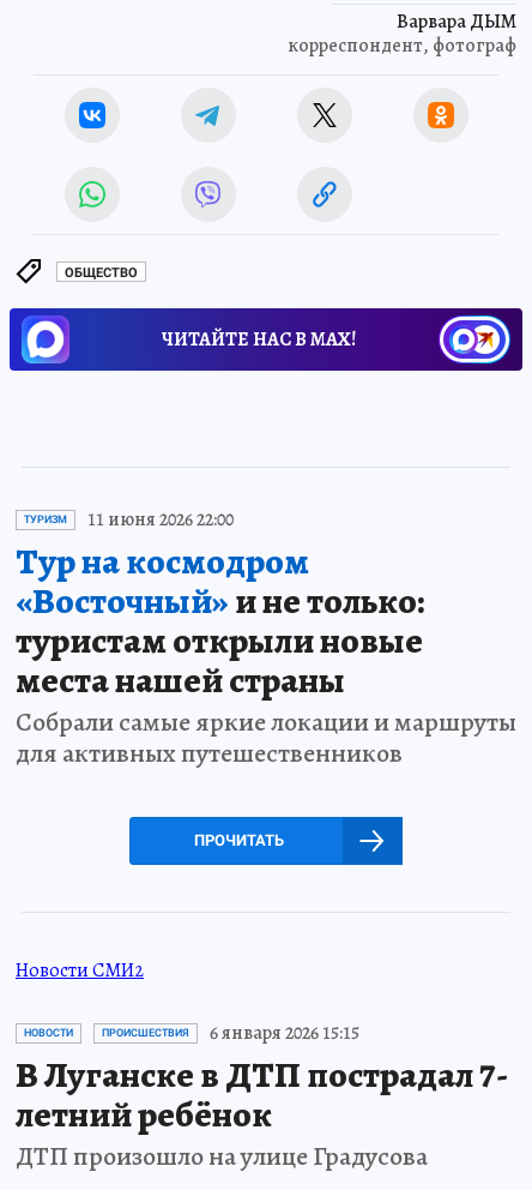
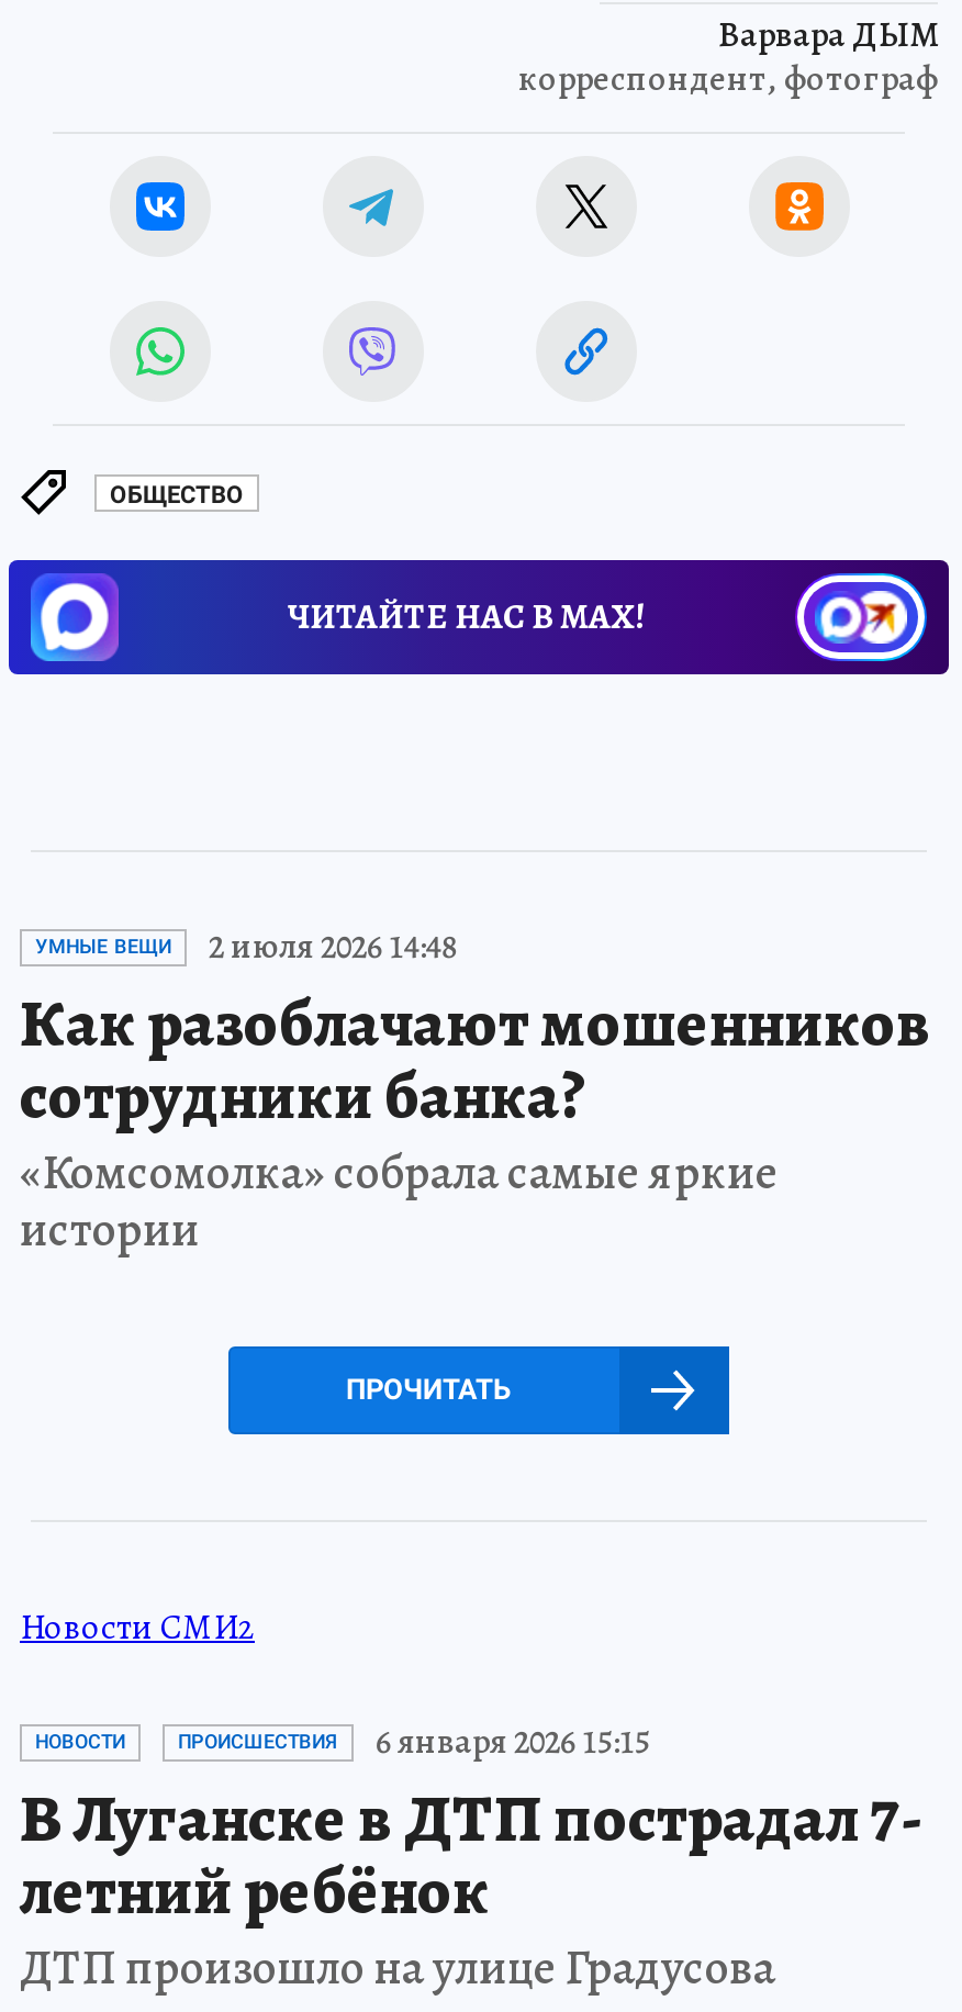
- ТУРИЗМ
- 11 июня 2026 22:00
- Тур на космодром
- «Восточный»и не только:
- туристам открыли новые
- места нашей страны
- Собрали самые яркие локации и маршруты
- для активных путешественников
+ УМНЫЕ ВЕЩИ
+ 2 июля 2026 14:48
+ Как разоблачают мошенников
+ сотрудники банка?
+ «Комсомолка» собрала самые яркие
+ истории
